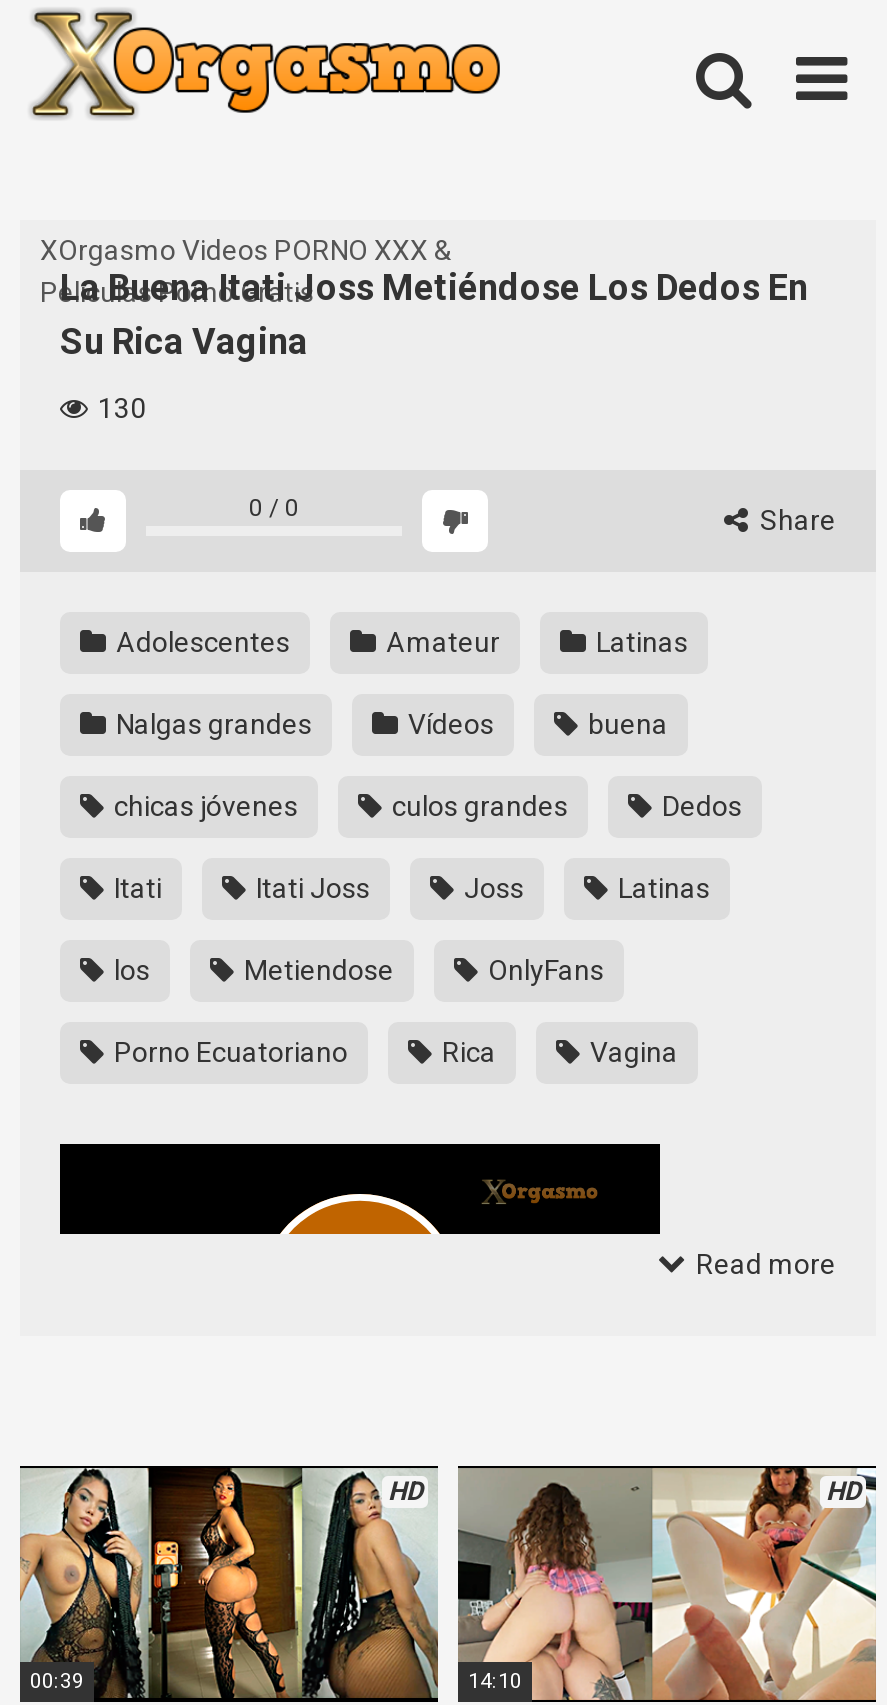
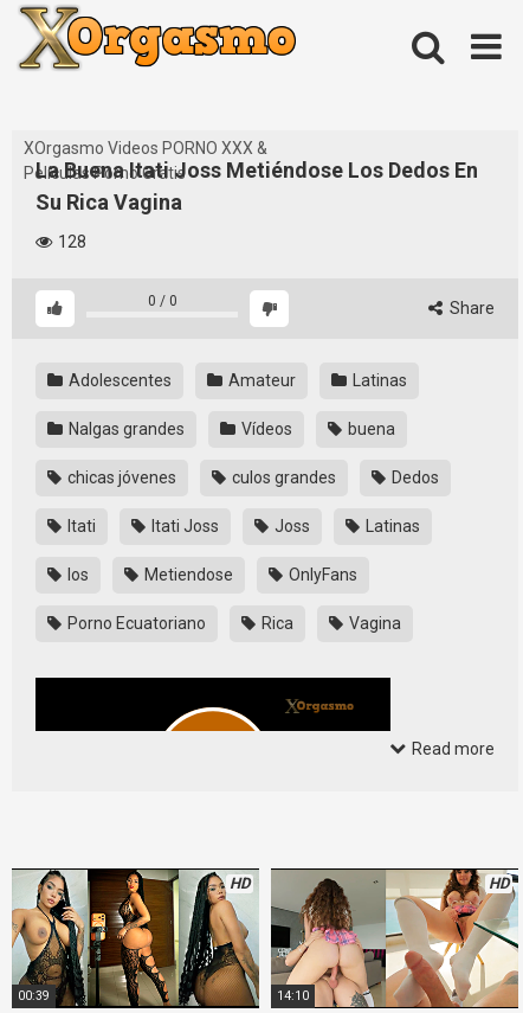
- 130
+ 128
